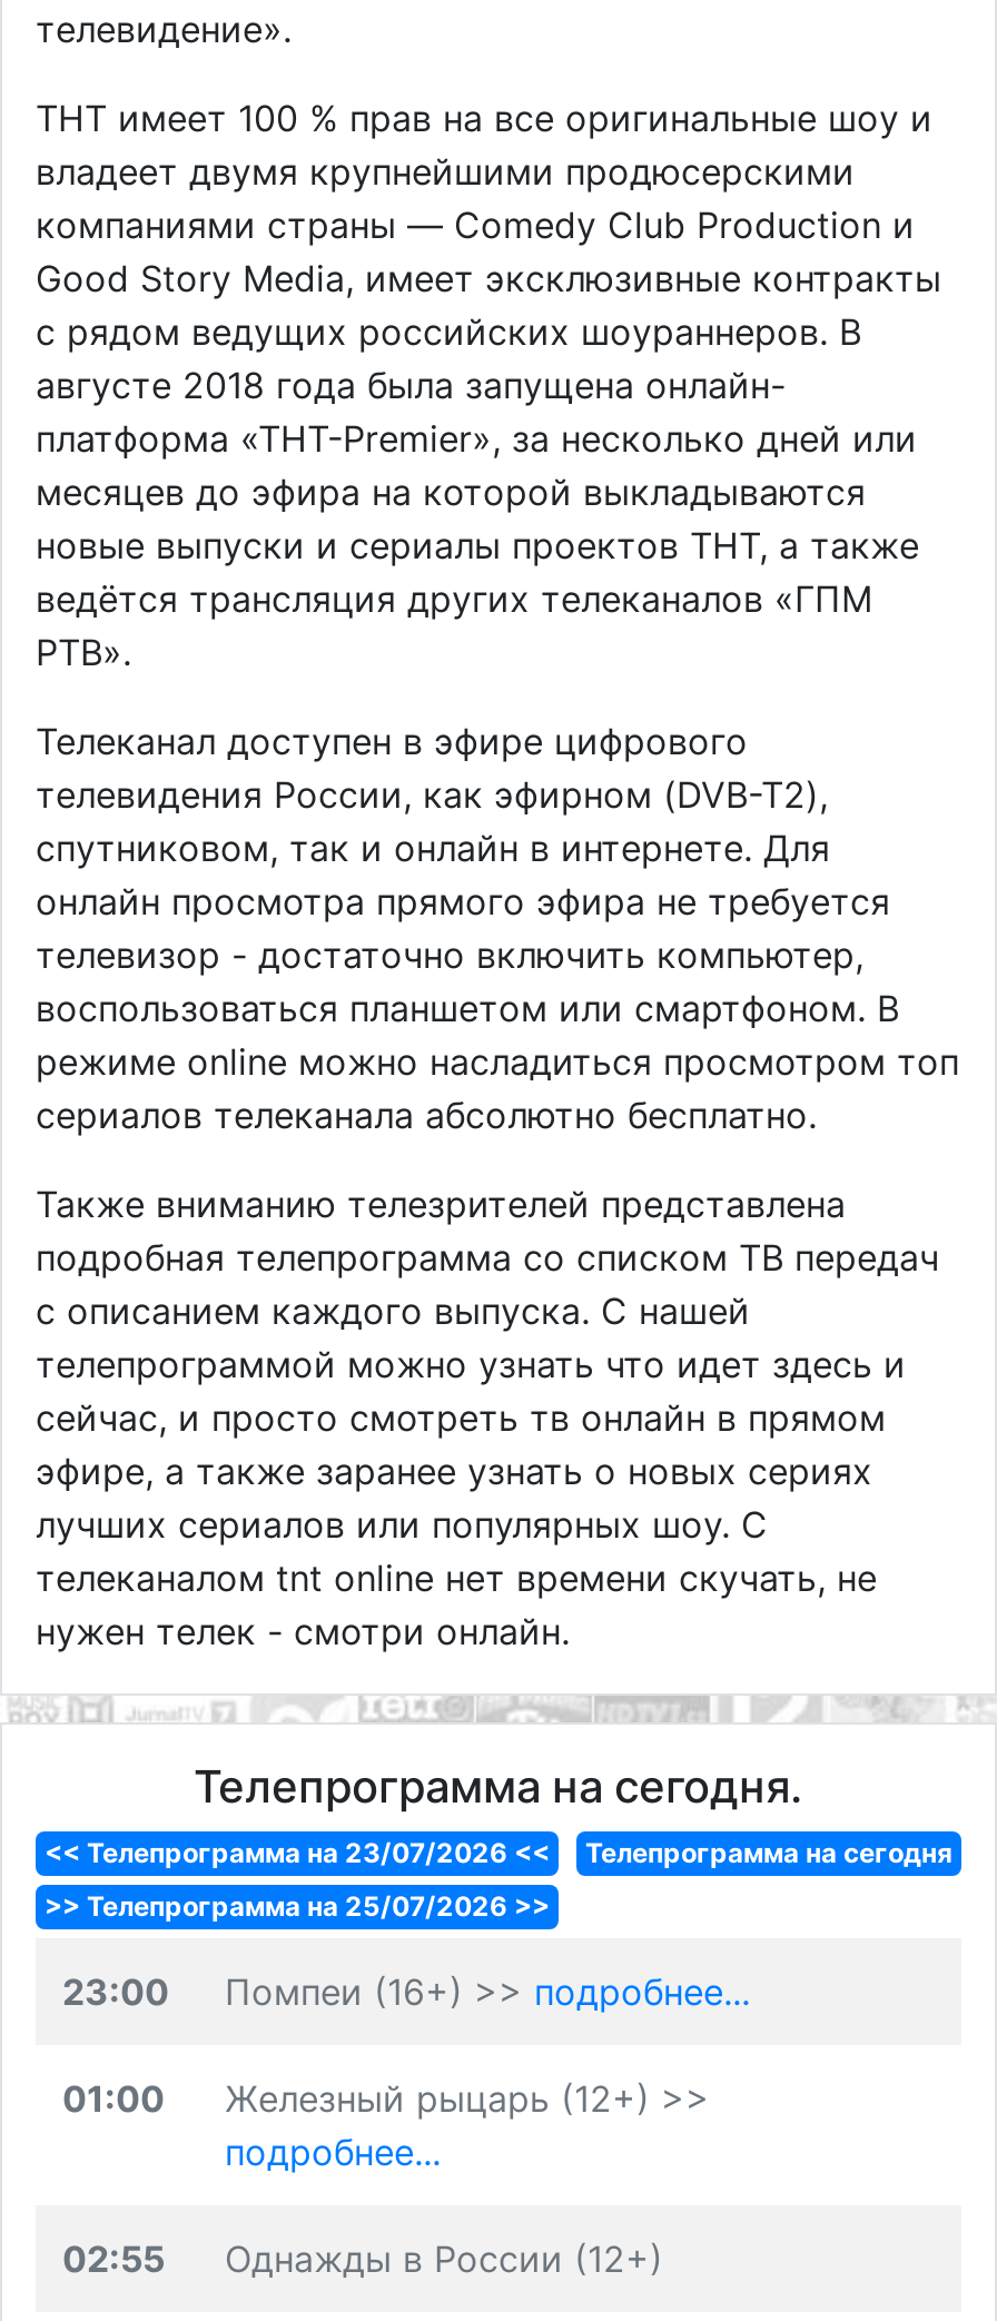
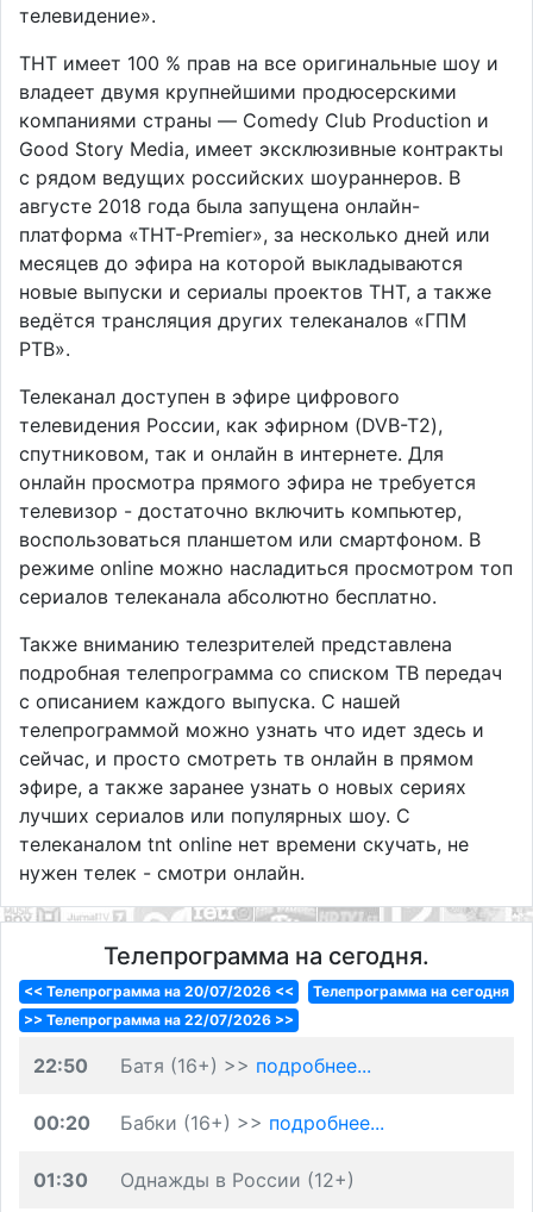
- << Телепрограмма на 23/07/2026 <<
+ << Телепрограмма на 20/07/2026 <<

- >> Телепрограмма на 25/07/2026 >>
+ >> Телепрограмма на 22/07/2026 >>

- 23:00
- Помпеи (16+) >> подробнее...
+ 22:50
+ Батя (16+) >> подробнее...

- 01:00
- Железный рыцарь (12+) >>
- подробнее...
+ 00:20
+ Бабки (16+) >> подробнее...

- 02:55 Однажды в России (12+)
+ 01:30 Однажды в России (12+)
